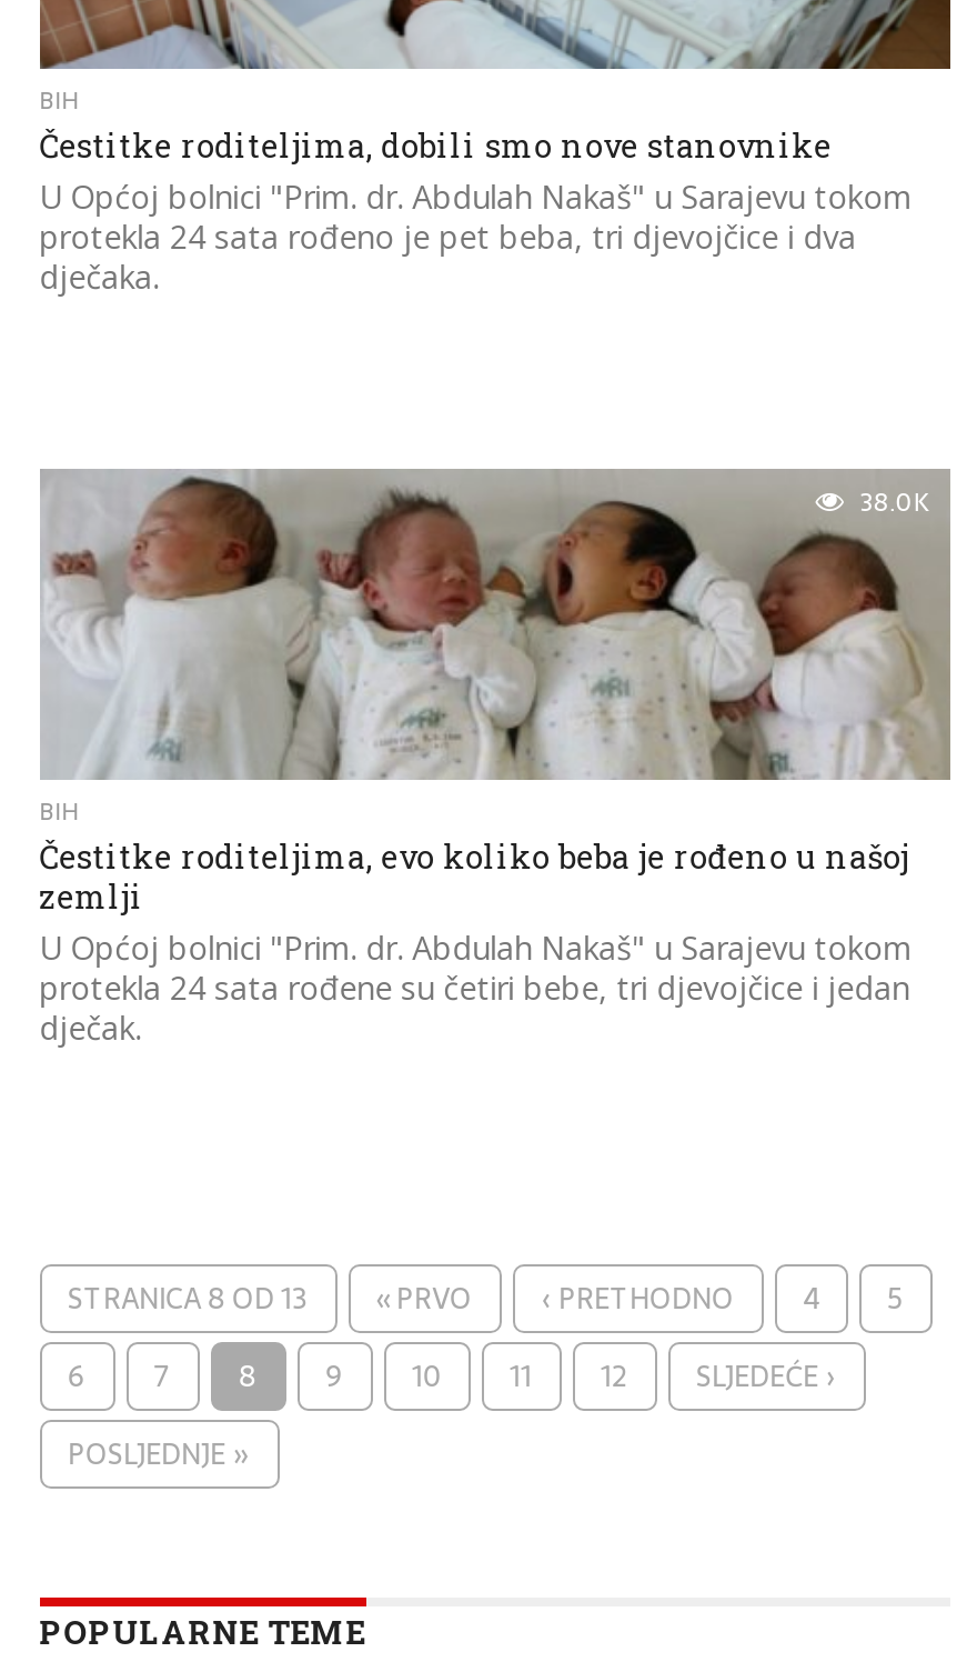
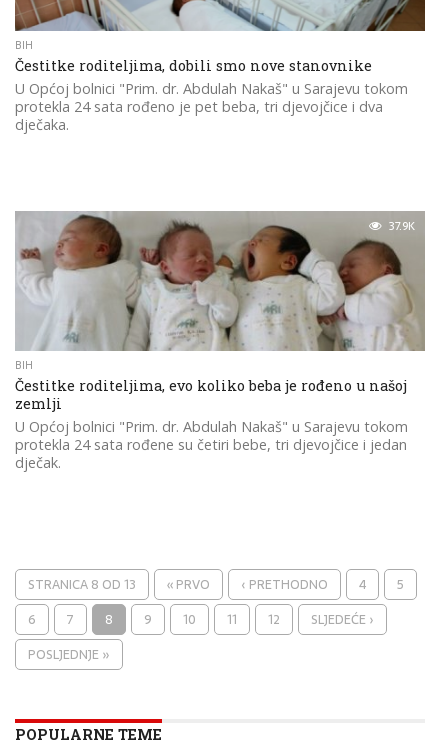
- 38.0K
+ 37.9K
